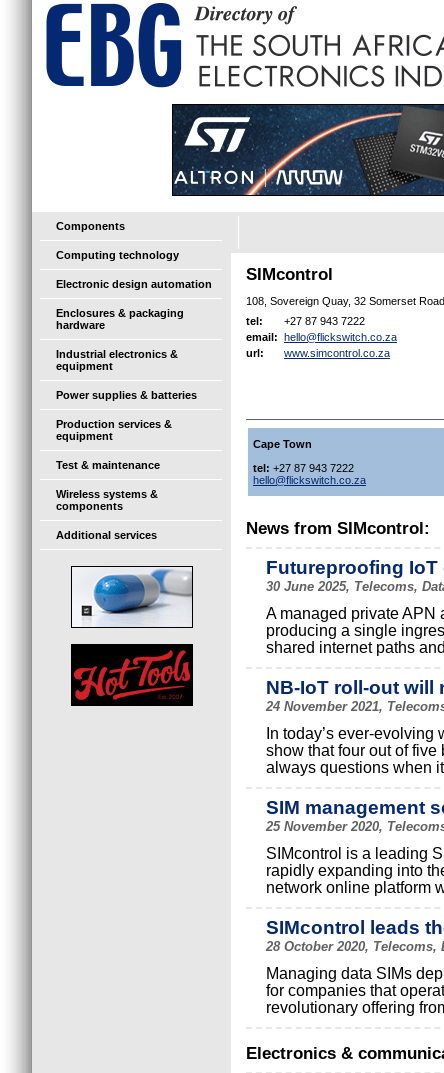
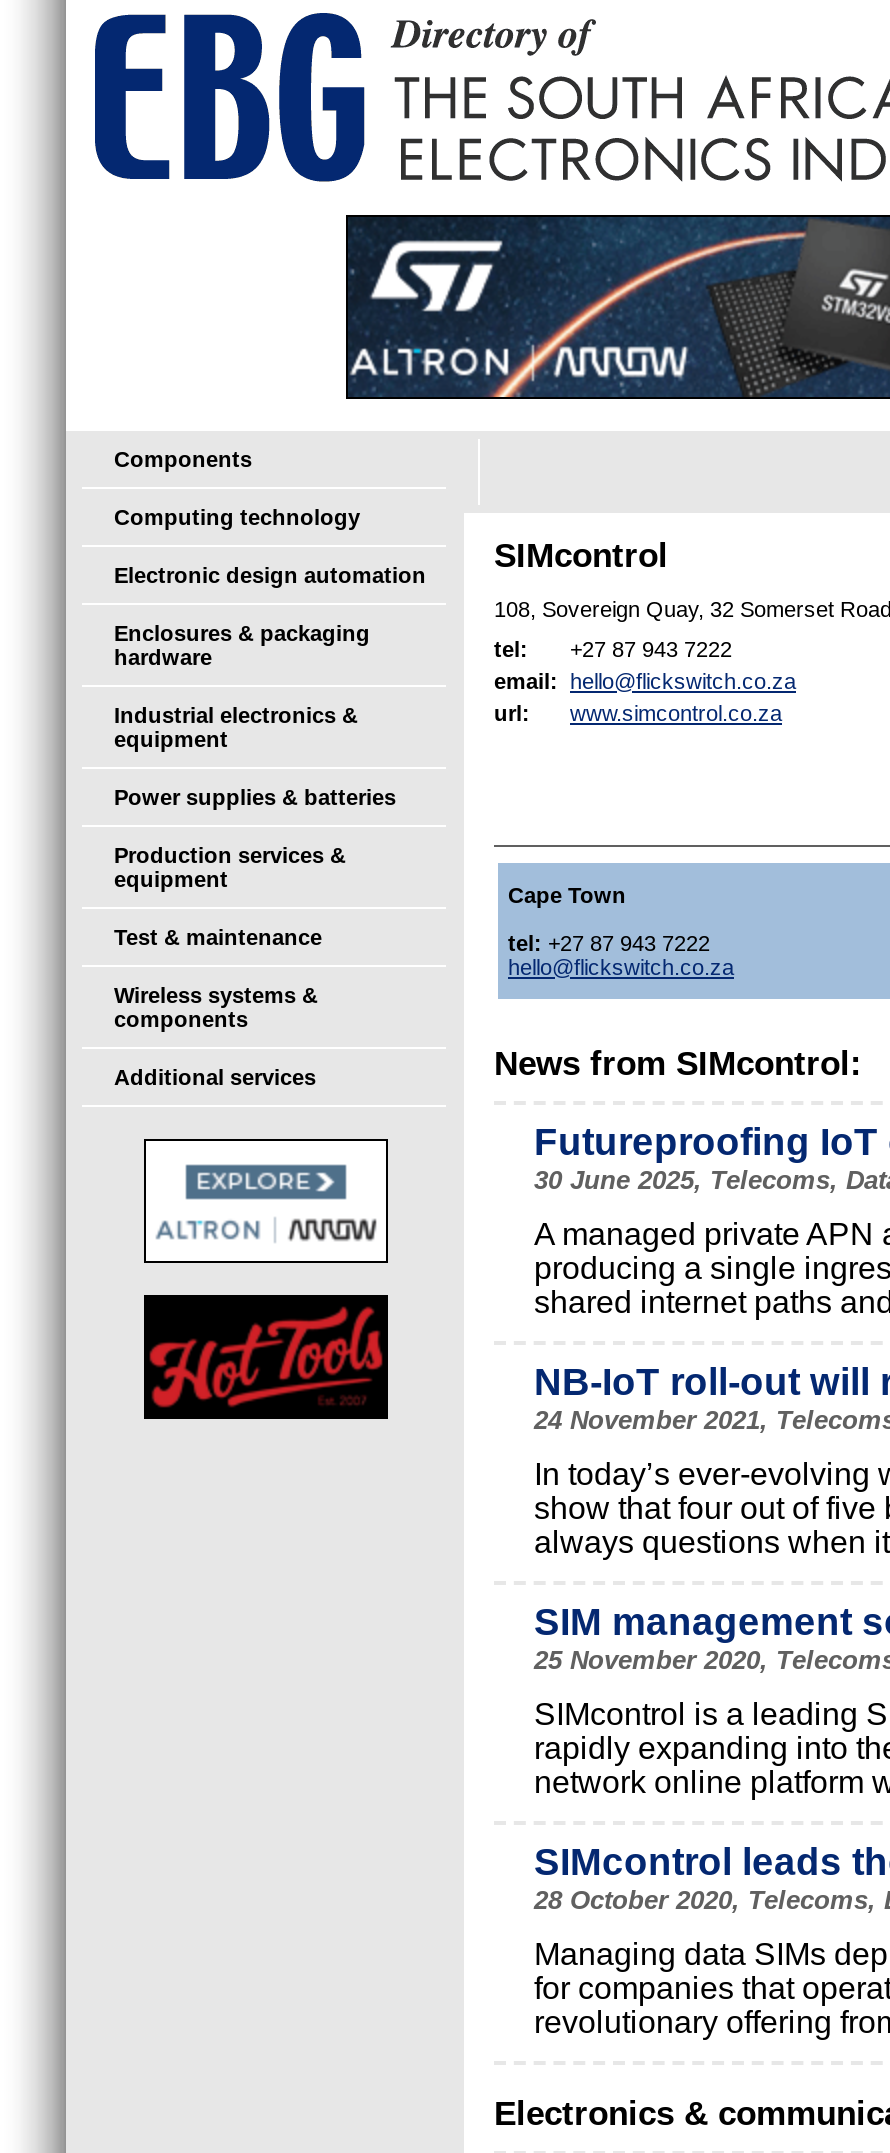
- [image]
+ [image]
